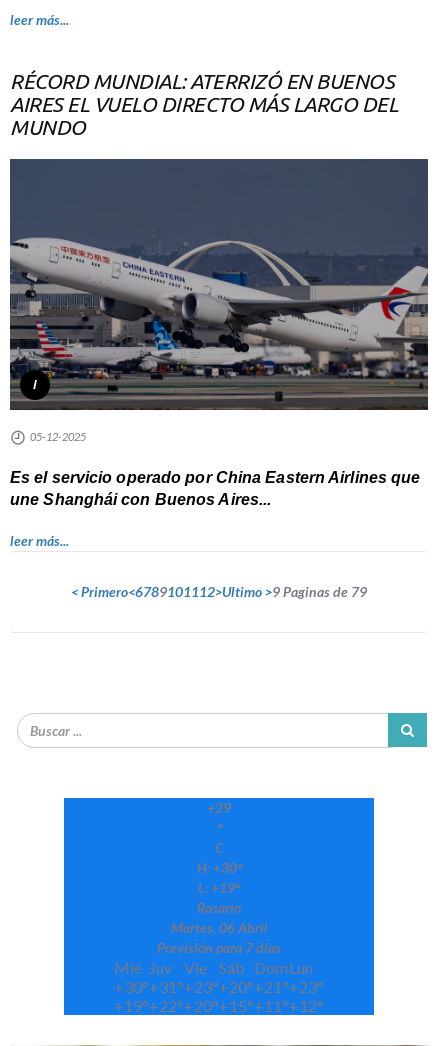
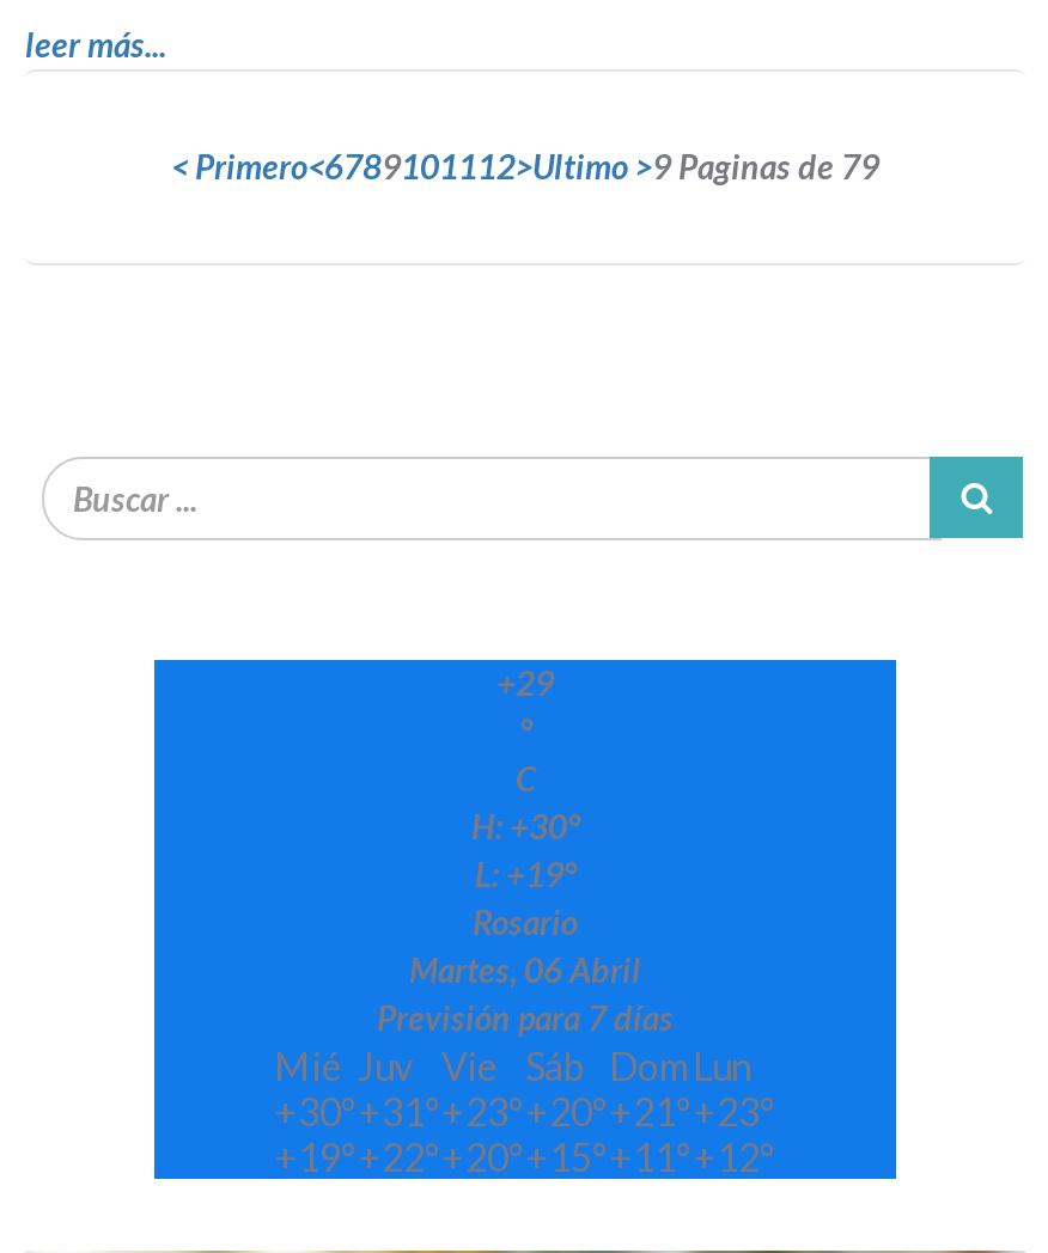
- RÉCORD MUNDIAL: ATERRIZÓ EN BUENOS
- AIRES EL VUELO DIRECTO MÁS LARGO DEL
- MUNDO

- [image]
- I
- 05-12-2025
- Es el servicio operado por China Eastern Airlines que
- une Shanghái con Buenos Aires...
- leer más...
